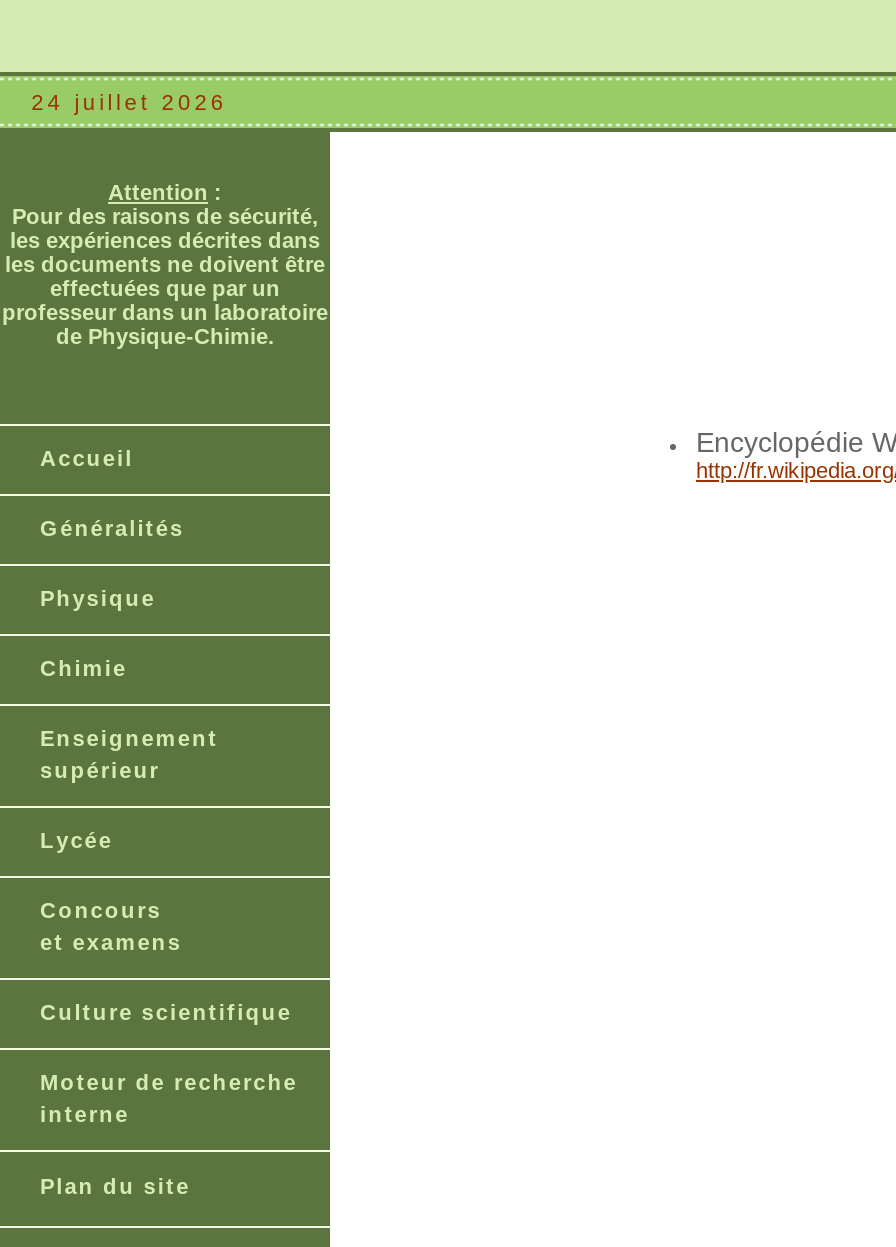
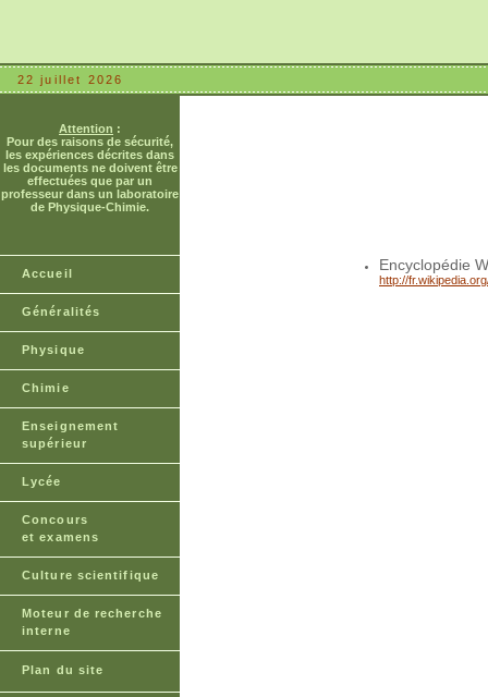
- 24 juillet 2026
+ 22 juillet 2026
